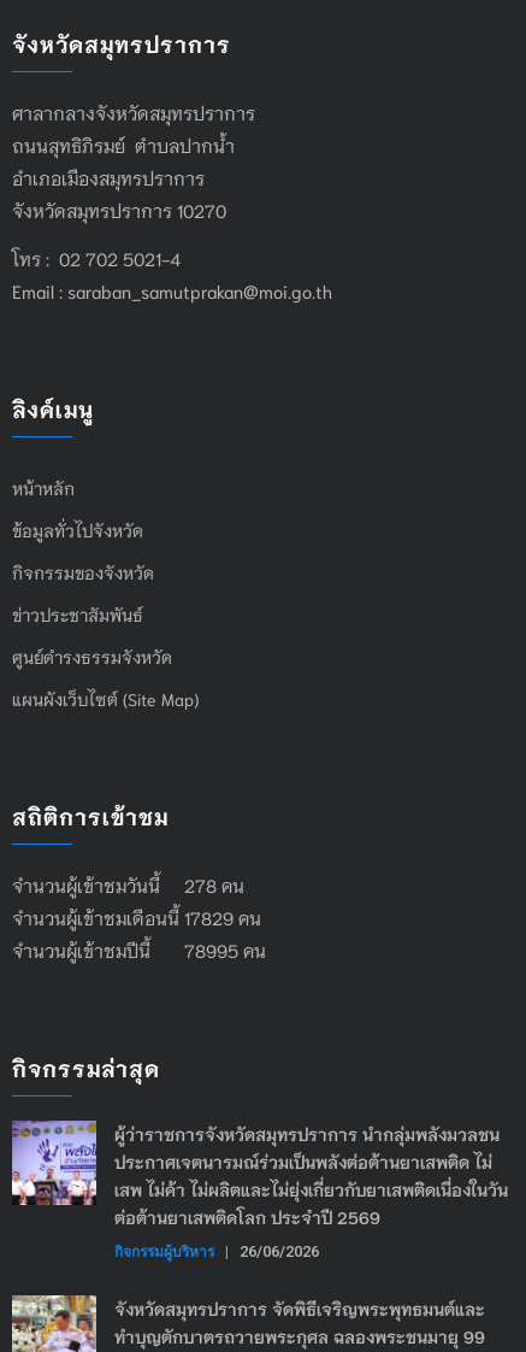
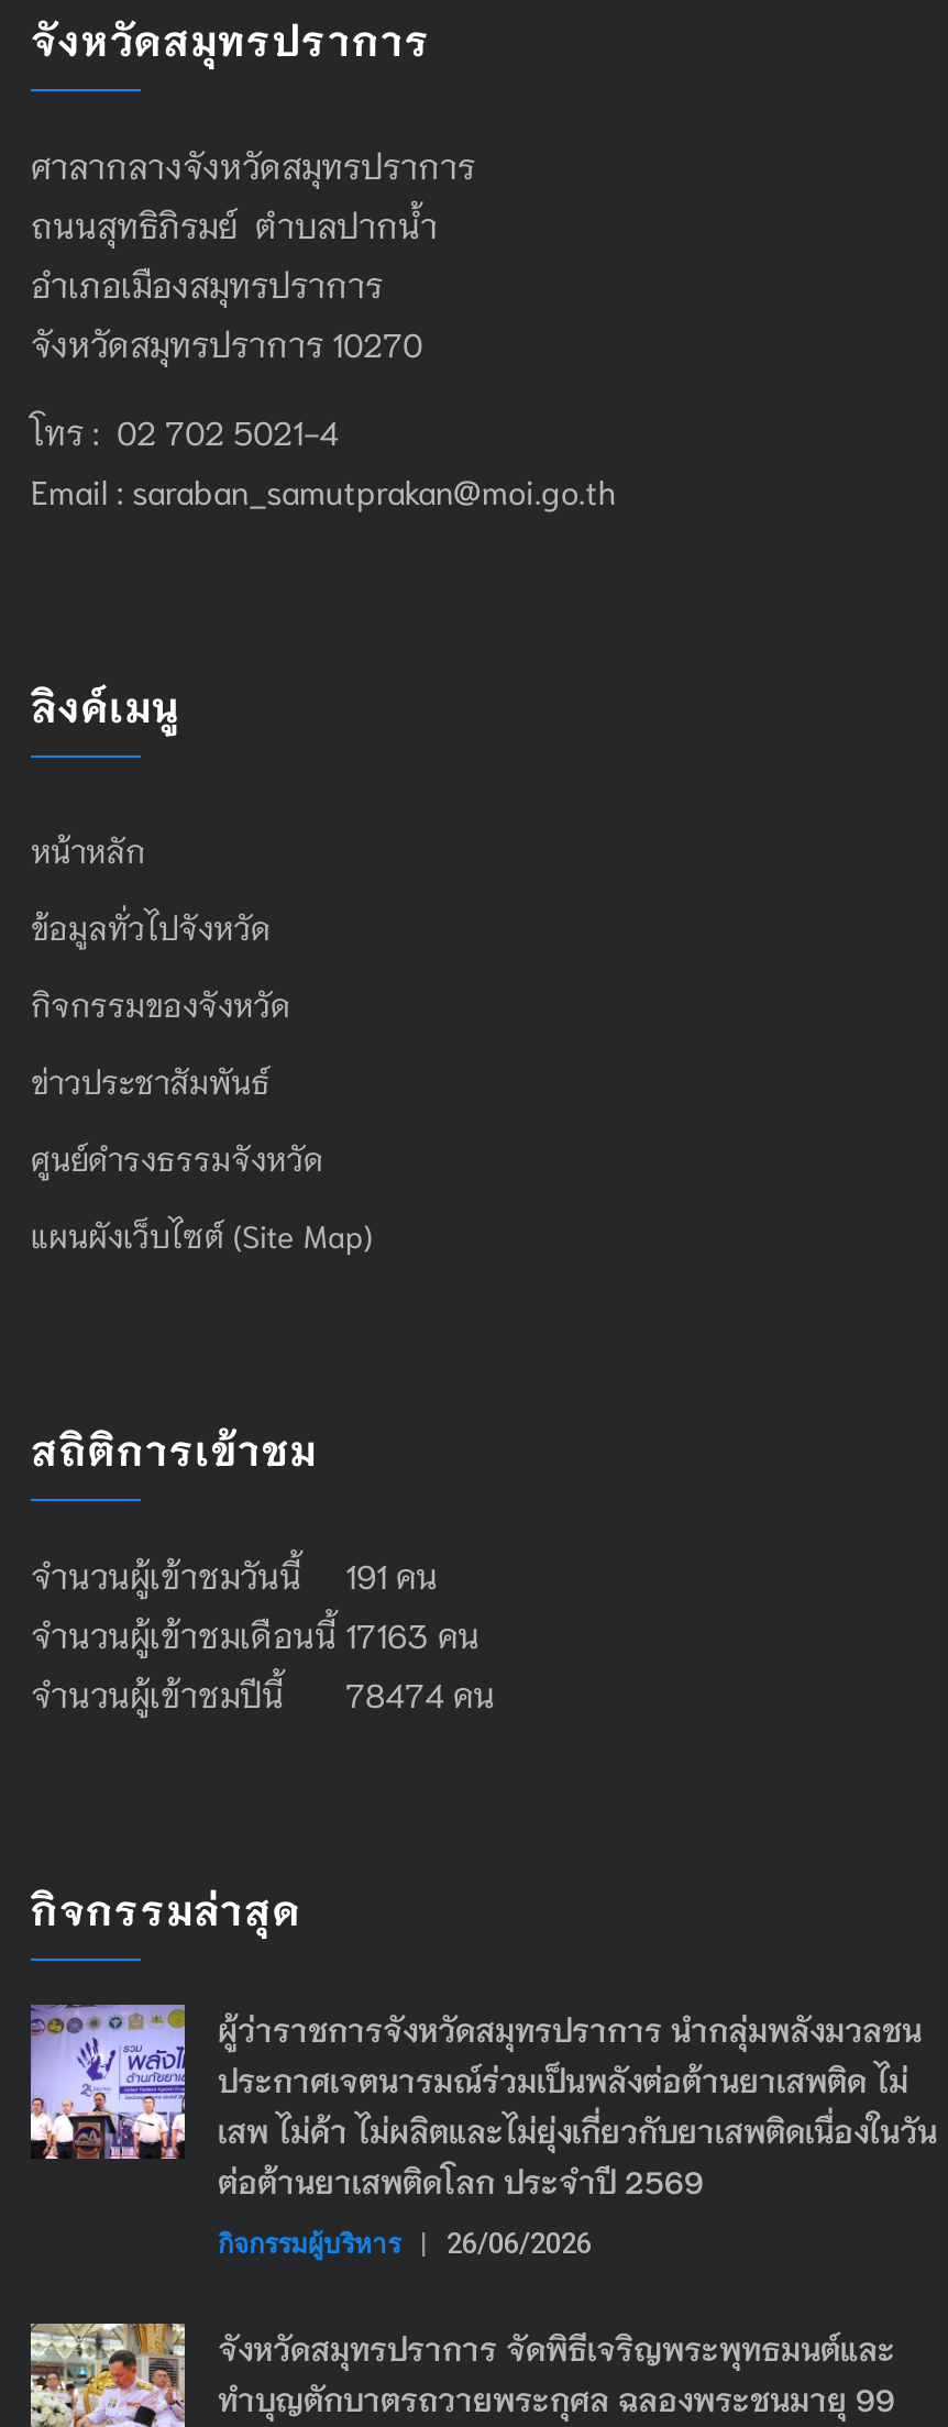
- จำนวนผู้เข้าชมวันนี้ 278 คน
+ จำนวนผู้เข้าชมวันนี้ 191 คน

- จำนวนผู้เข้าชมเดือนนี้ 17829 คน
+ จำนวนผู้เข้าชมเดือนนี้ 17163 คน

- จำนวนผู้เข้าชมปีนี้ 78995 คน
+ จำนวนผู้เข้าชมปีนี้ 78474 คน
